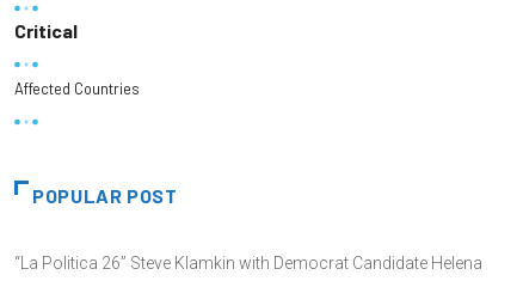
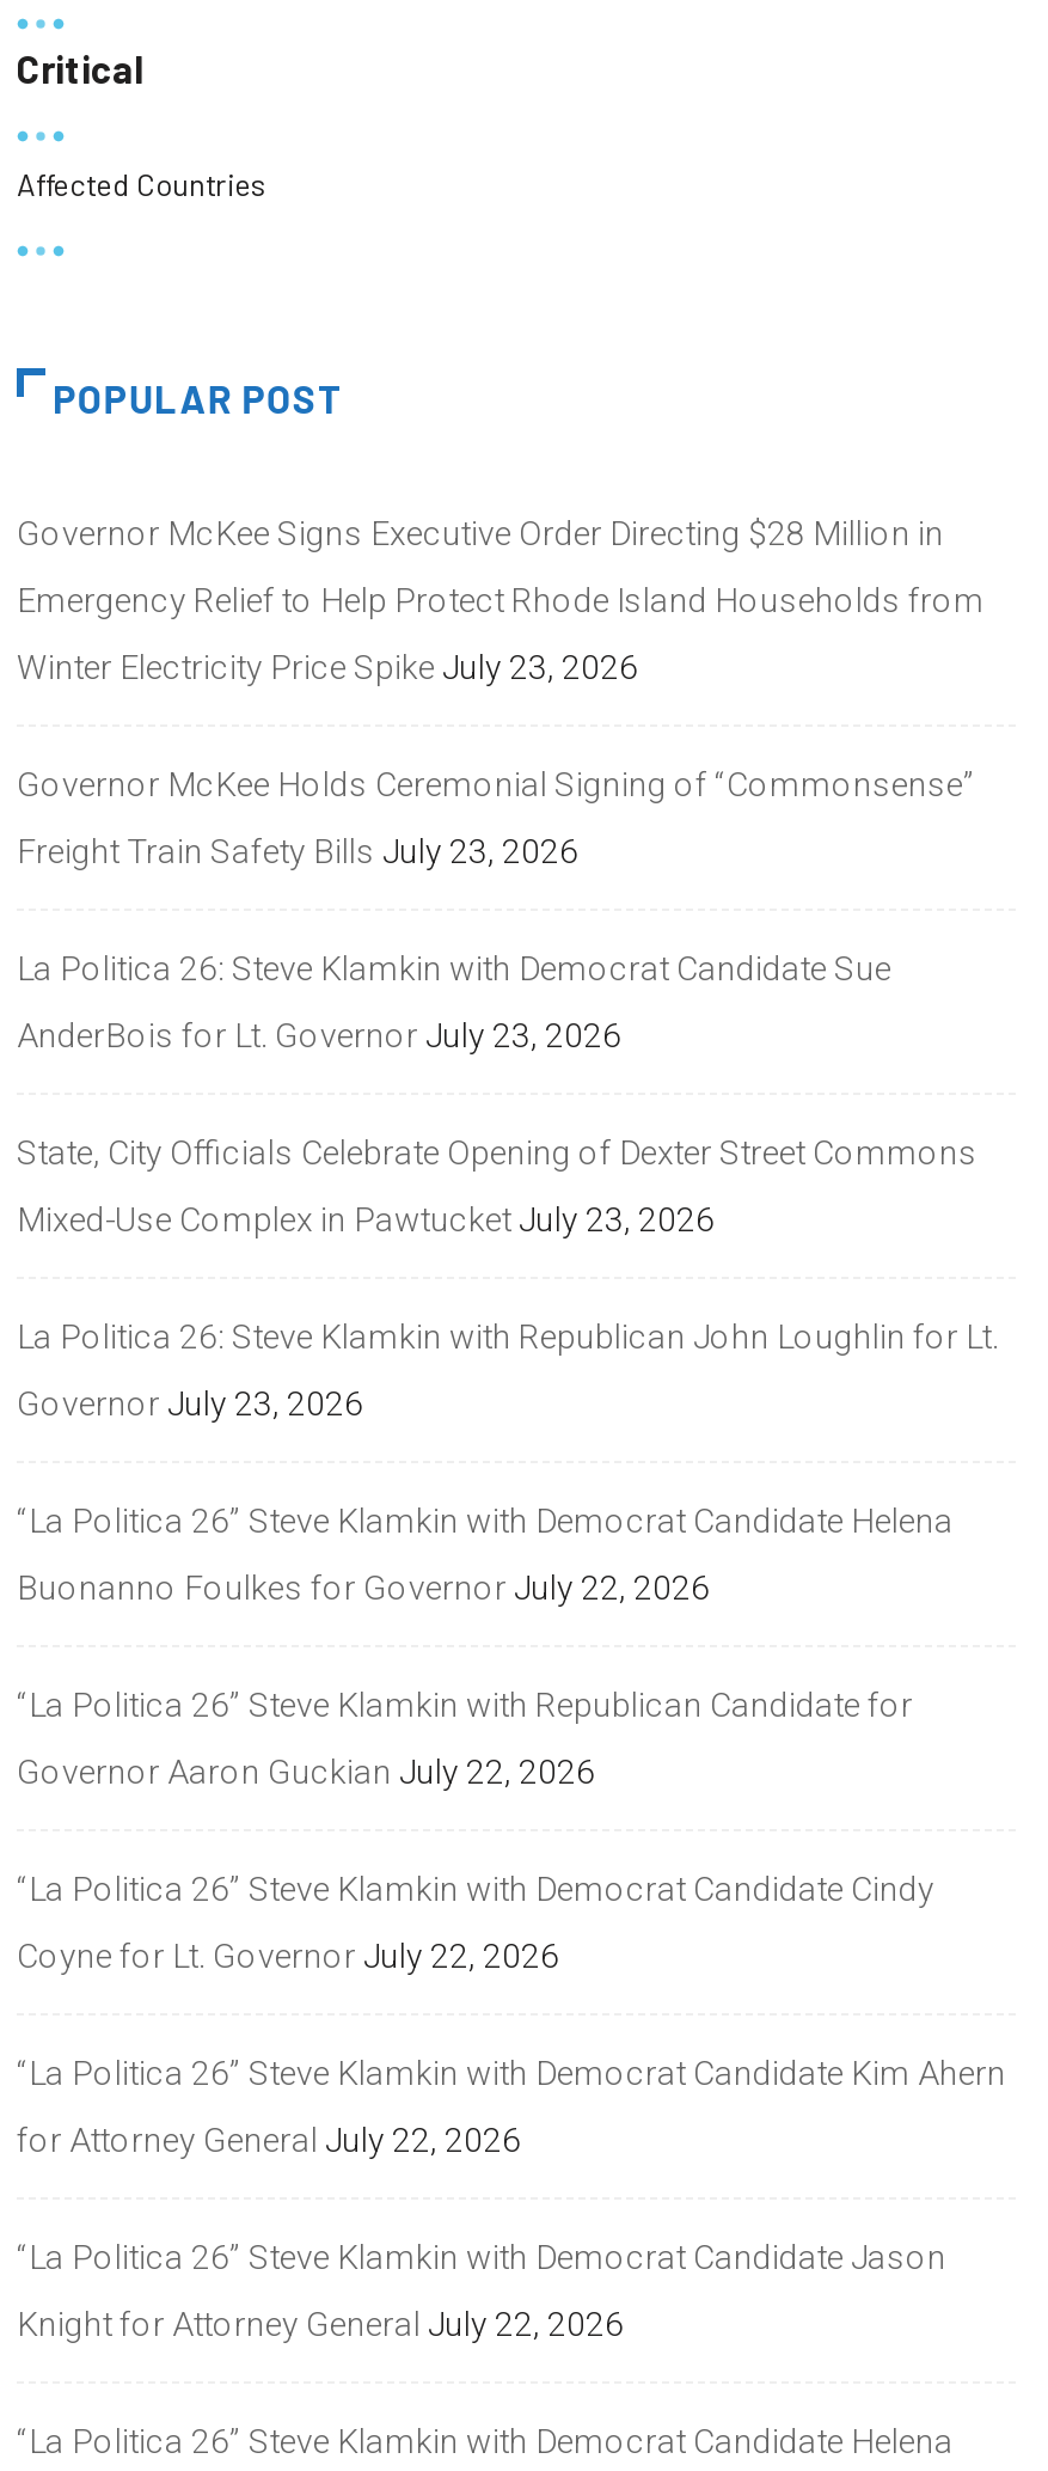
+ Governor McKee Signs Executive Order Directing $28 Million in
+ Emergency Relief to Help Protect Rhode Island Households from
+ Winter Electricity Price Spike July 23, 2026
+ Governor McKee Holds Ceremonial Signing of “Commonsense”
+ Freight Train Safety Bills July 23, 2026
+ La Politica 26: Steve Klamkin with Democrat Candidate Sue
+ AnderBois for Lt. Governor July 23, 2026
+ State, City Officials Celebrate Opening of Dexter Street Commons
+ Mixed-Use Complex in Pawtucket July 23, 2026
+ La Politica 26: Steve Klamkin with Republican John Loughlin for Lt.
+ Governor July 23, 2026
+ “La Politica 26” Steve Klamkin with Democrat Candidate Helena
+ Buonanno Foulkes for Governor July 22, 2026
+ “La Politica 26” Steve Klamkin with Republican Candidate for
+ Governor Aaron Guckian July 22, 2026
+ “La Politica 26” Steve Klamkin with Democrat Candidate Cindy
+ Coyne for Lt. Governor July 22, 2026
+ “La Politica 26” Steve Klamkin with Democrat Candidate Kim Ahern
+ for Attorney General July 22, 2026
+ “La Politica 26” Steve Klamkin with Democrat Candidate Jason
+ Knight for Attorney General July 22, 2026
